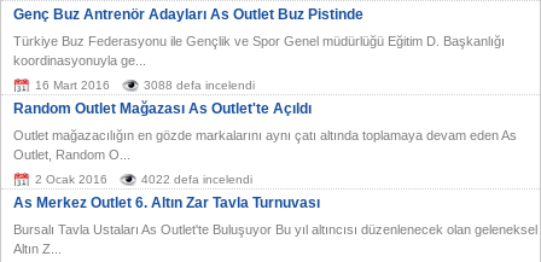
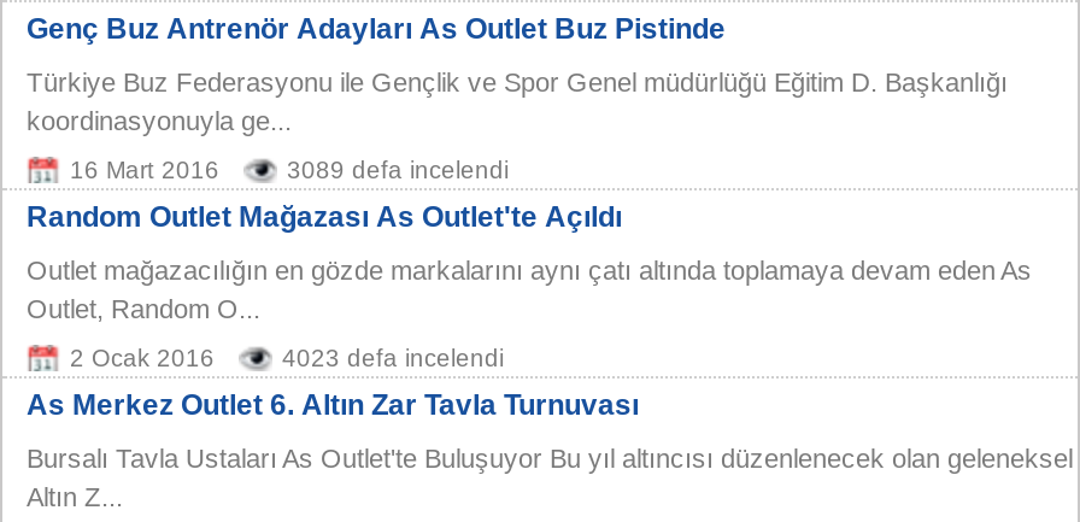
- 3088 defa incelendi
+ 3089 defa incelendi

- 4022 defa incelendi
+ 4023 defa incelendi
